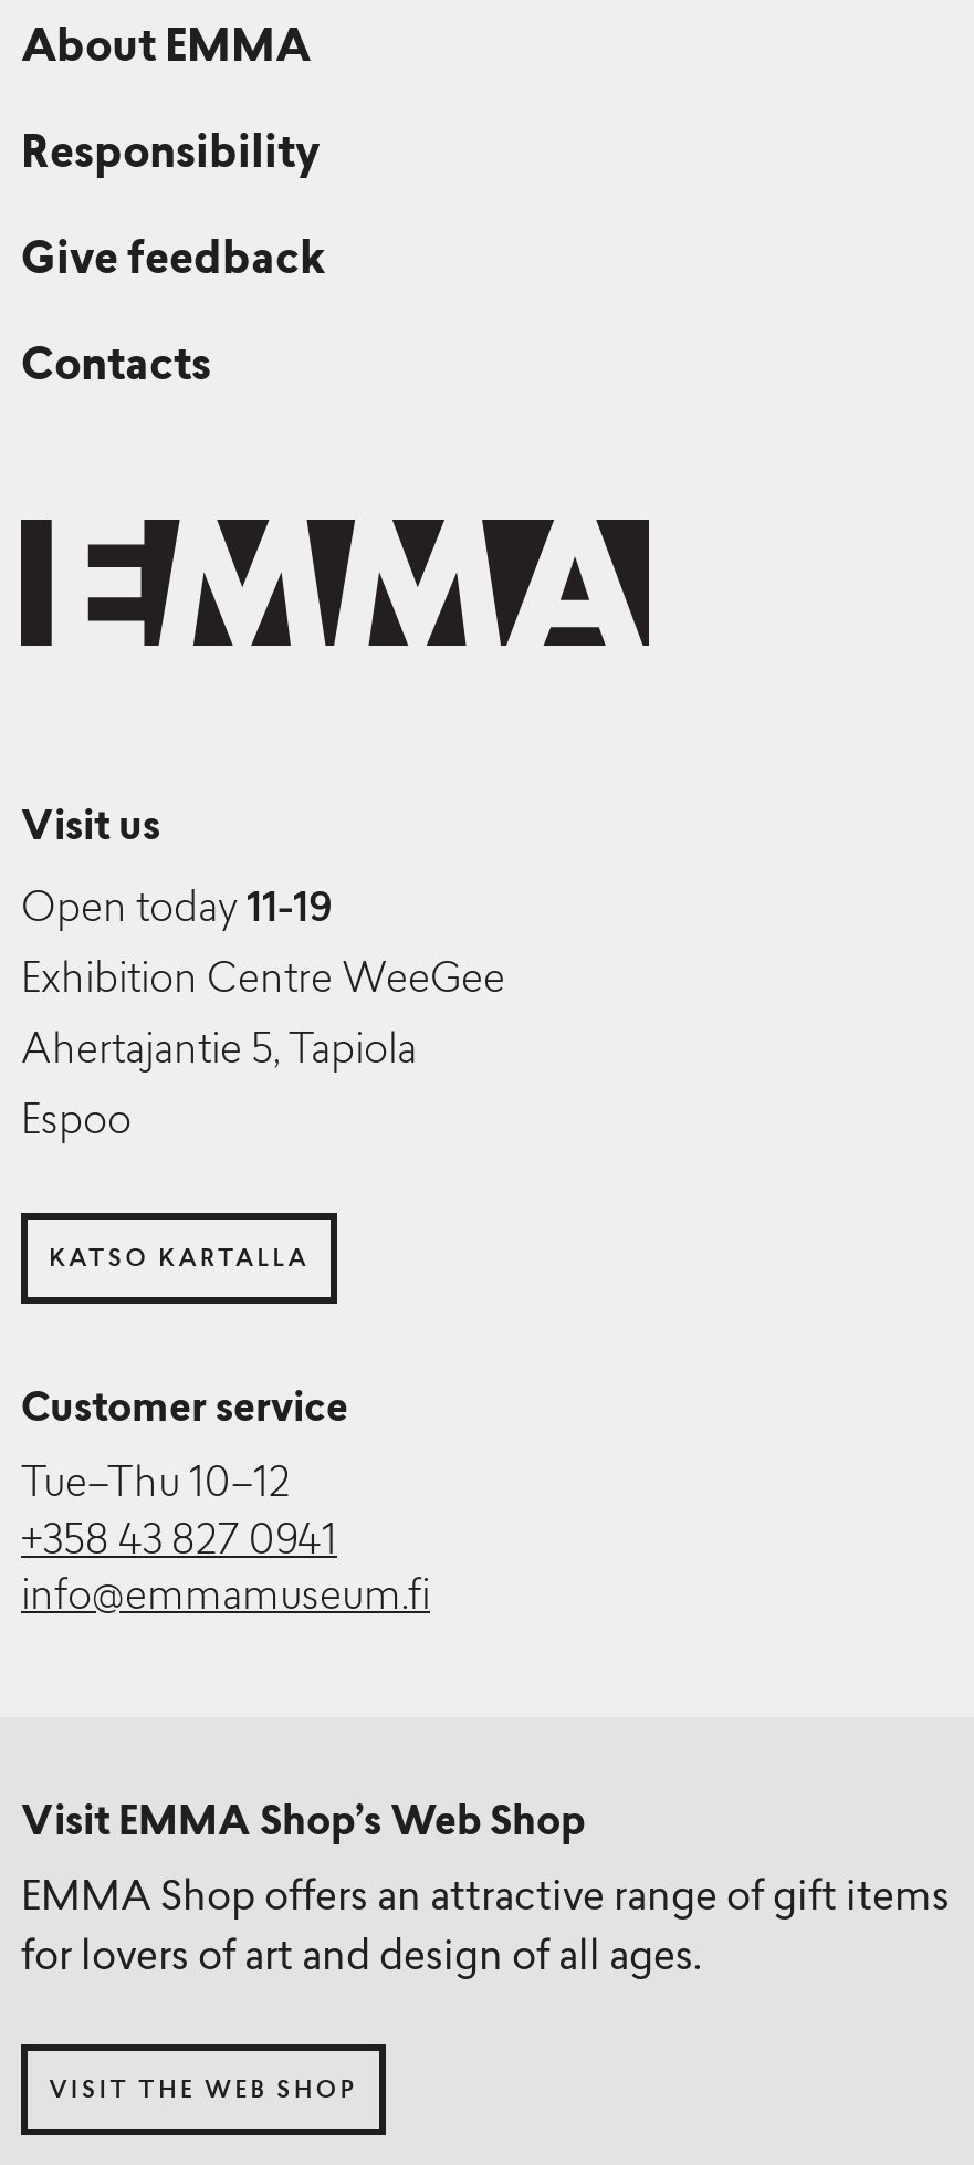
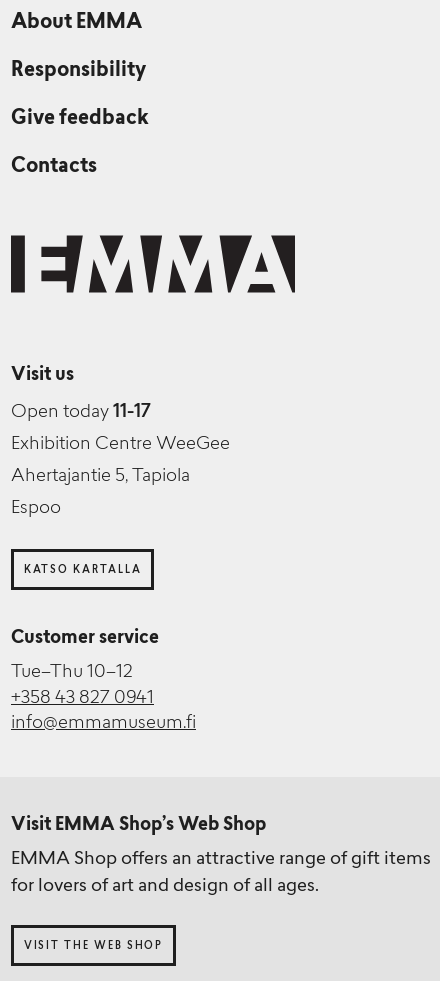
- Open today 11-19
+ Open today 11-17
